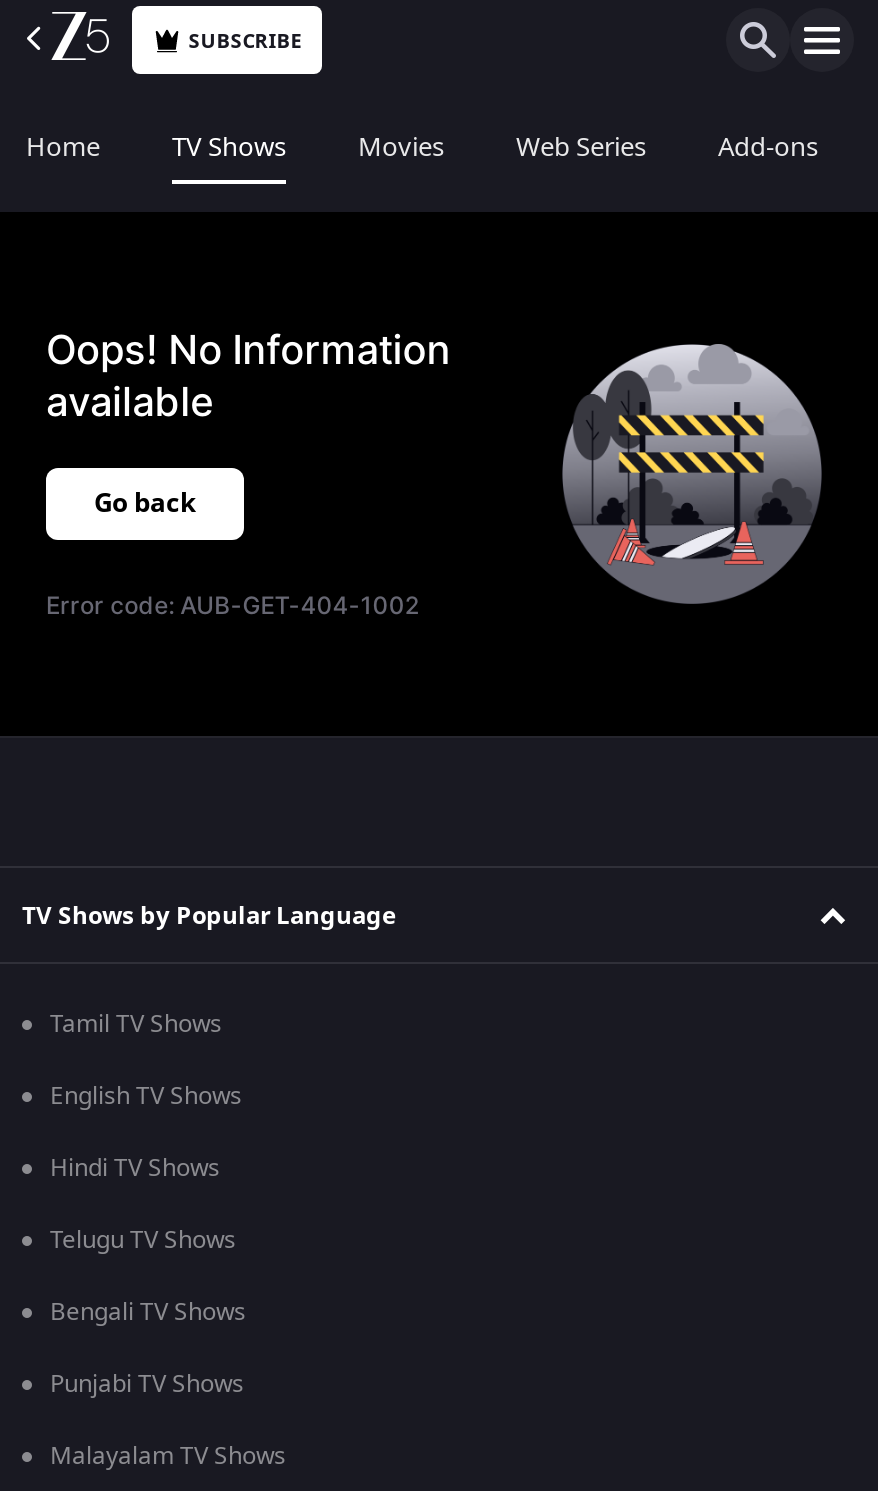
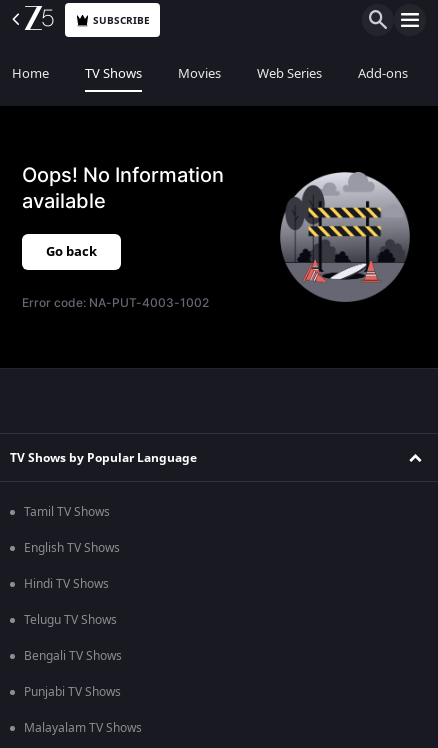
- Error code: AUB-GET-404-1002
+ Error code: NA-PUT-4003-1002
